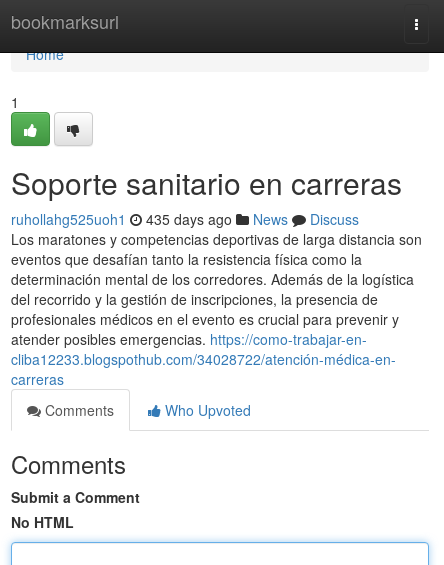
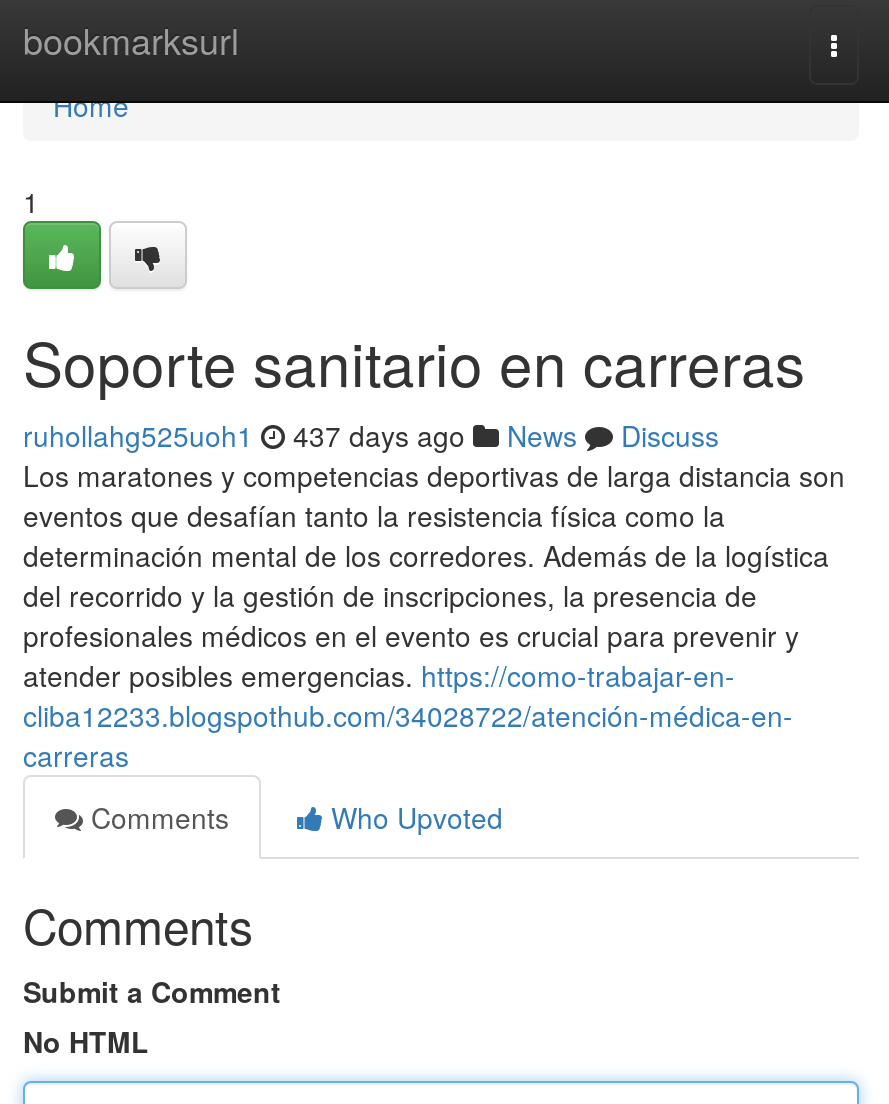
- ruhollahg525uoh1 435 days ago News Discuss
+ ruhollahg525uoh1 437 days ago News Discuss
